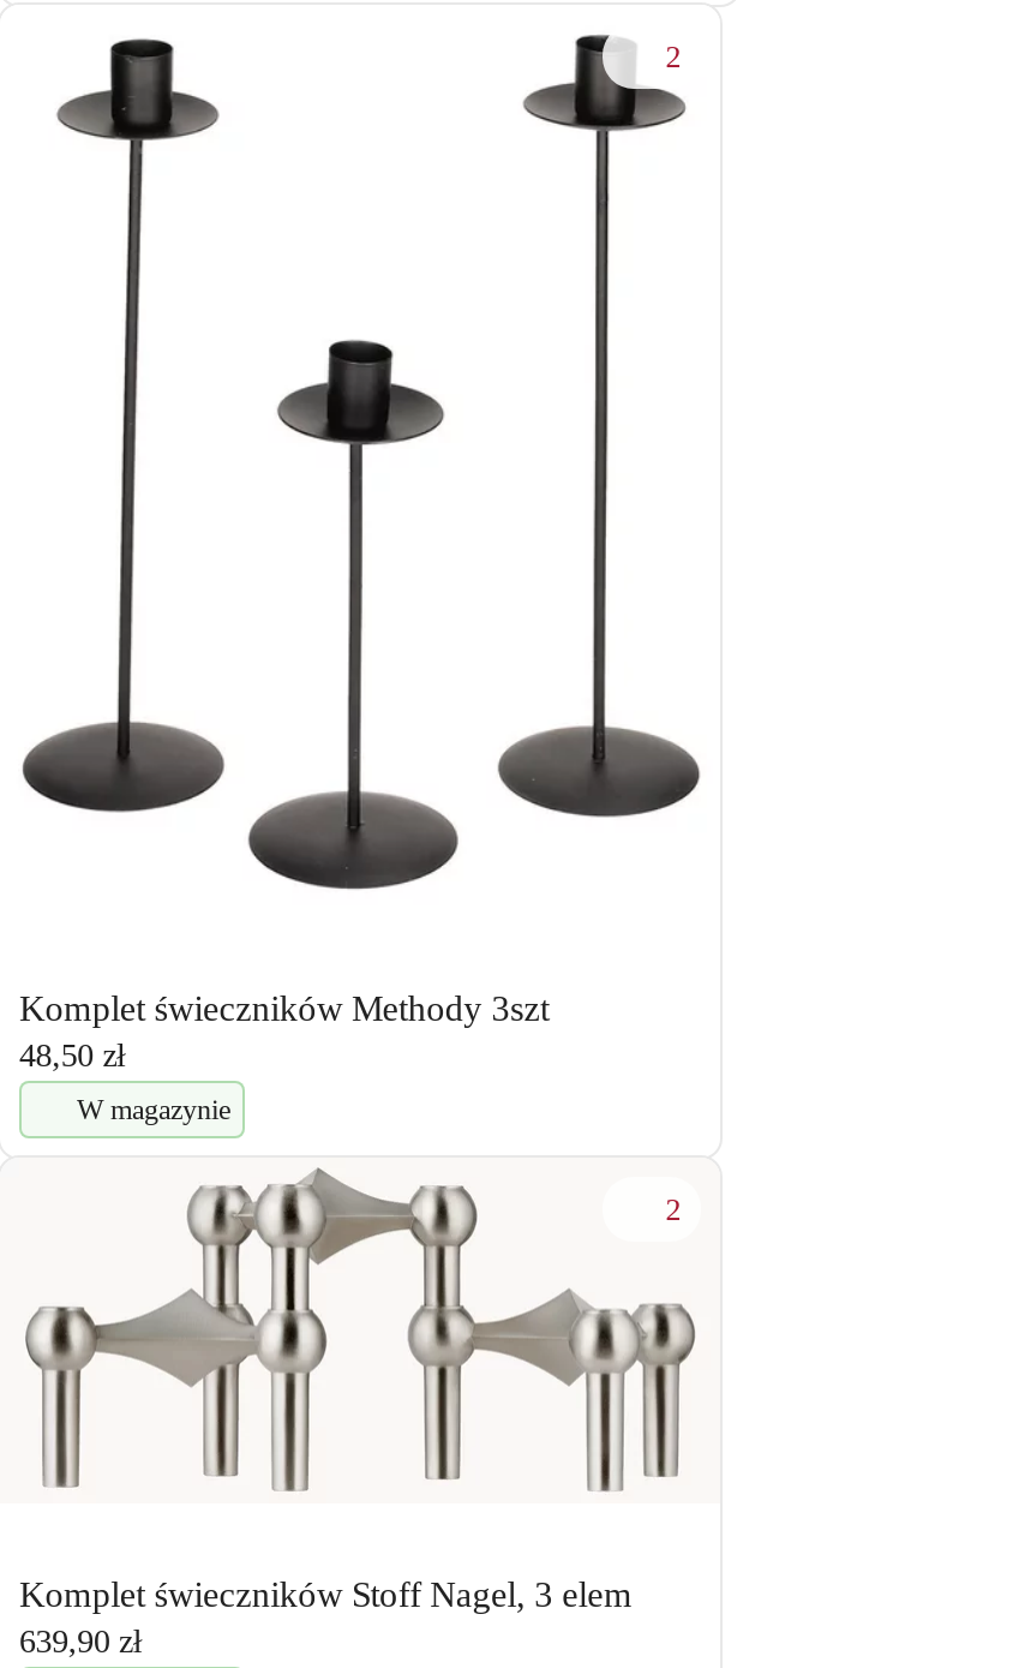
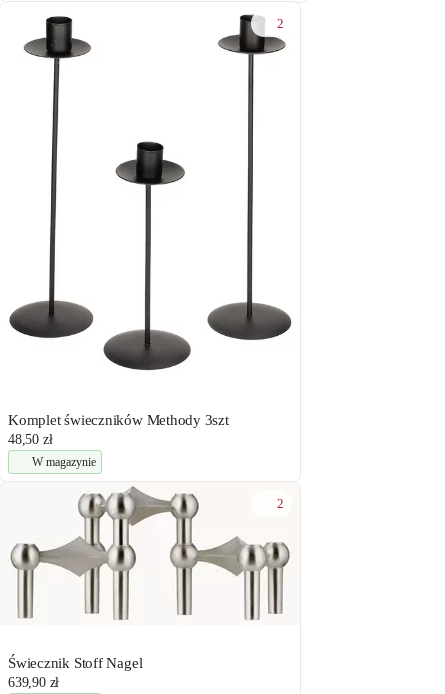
- Komplet świeczników Stoff Nagel, 3 elem
+ Świecznik Stoff Nagel
